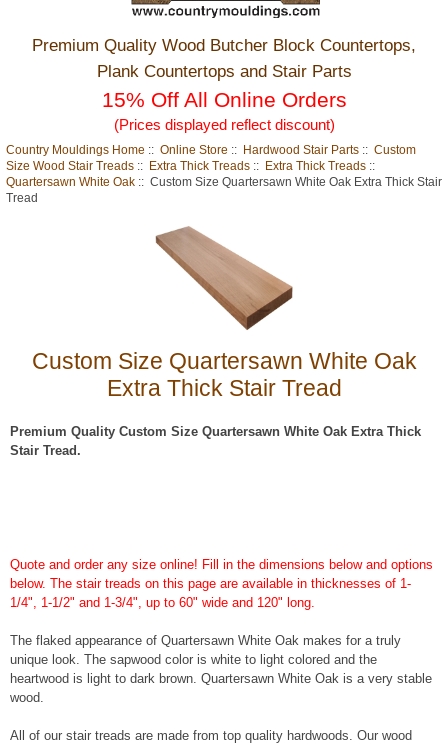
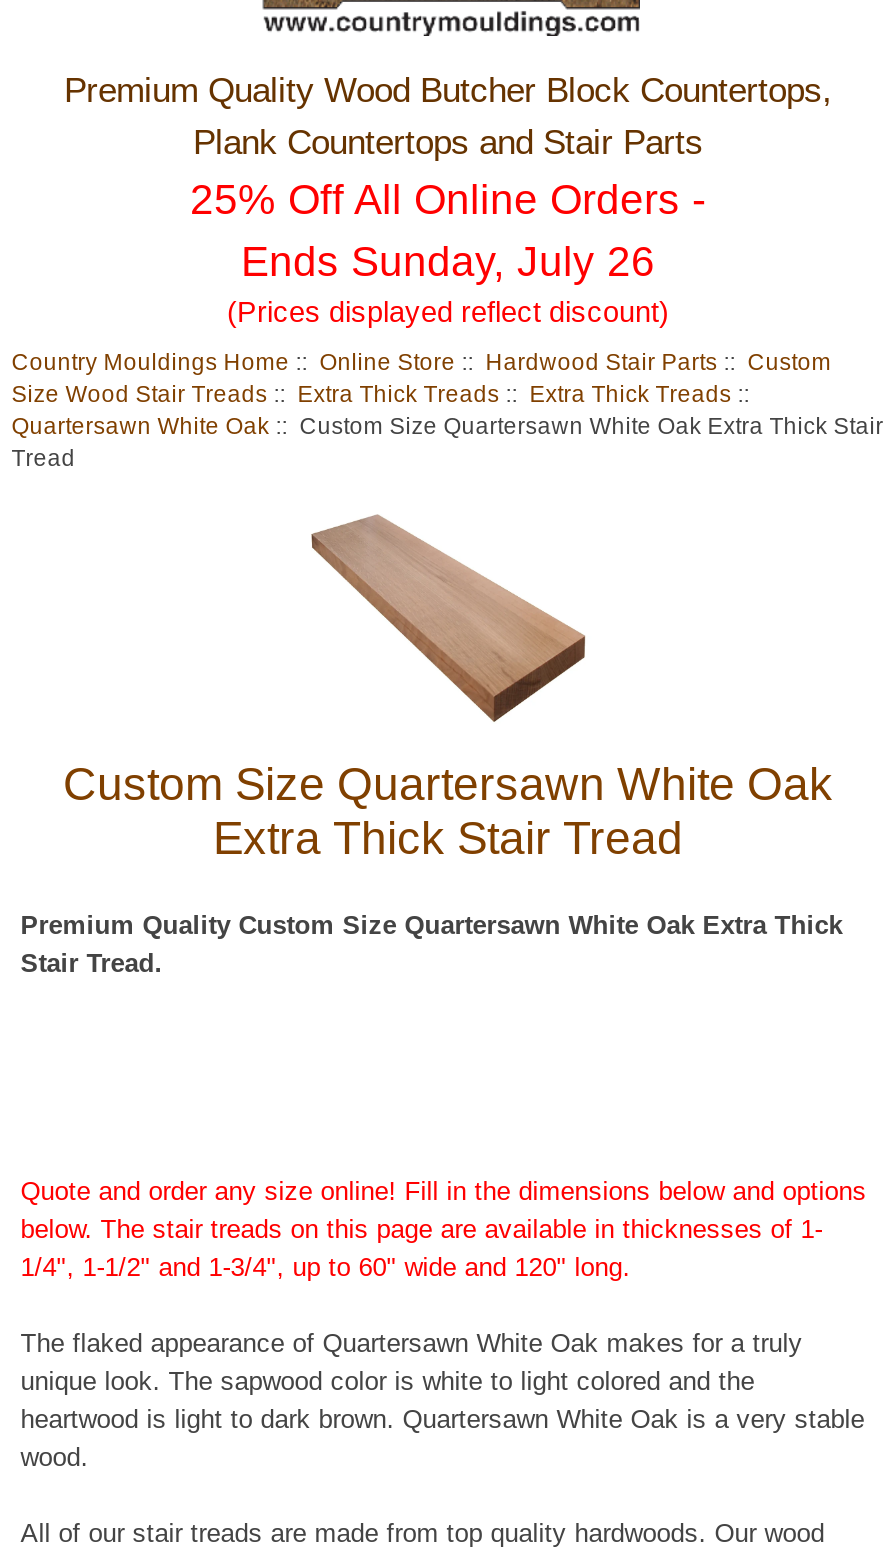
- 15% Off All Online Orders
+ 25% Off All Online Orders -
+ Ends Sunday, July 26
